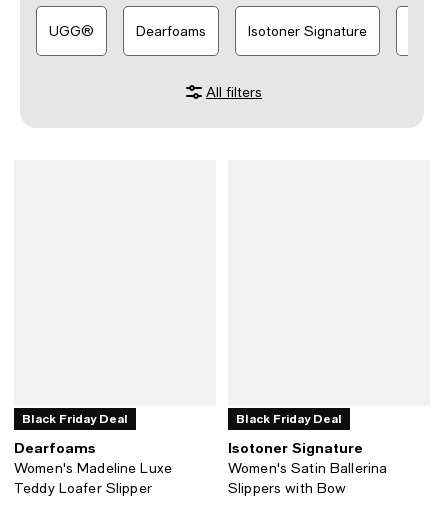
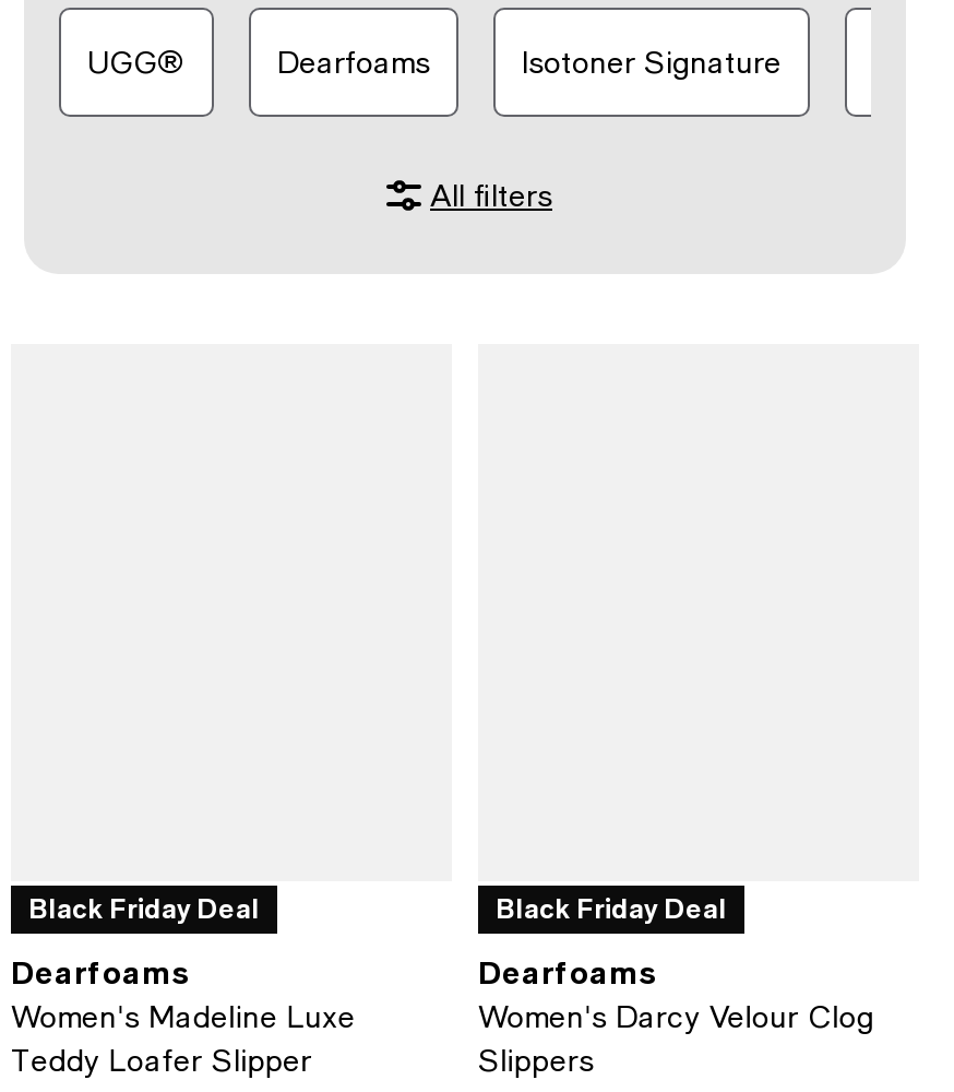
- Isotoner Signature
- Women's Satin Ballerina
- Slippers with Bow
+ Dearfoams
+ Women's Darcy Velour Clog
+ Slippers
